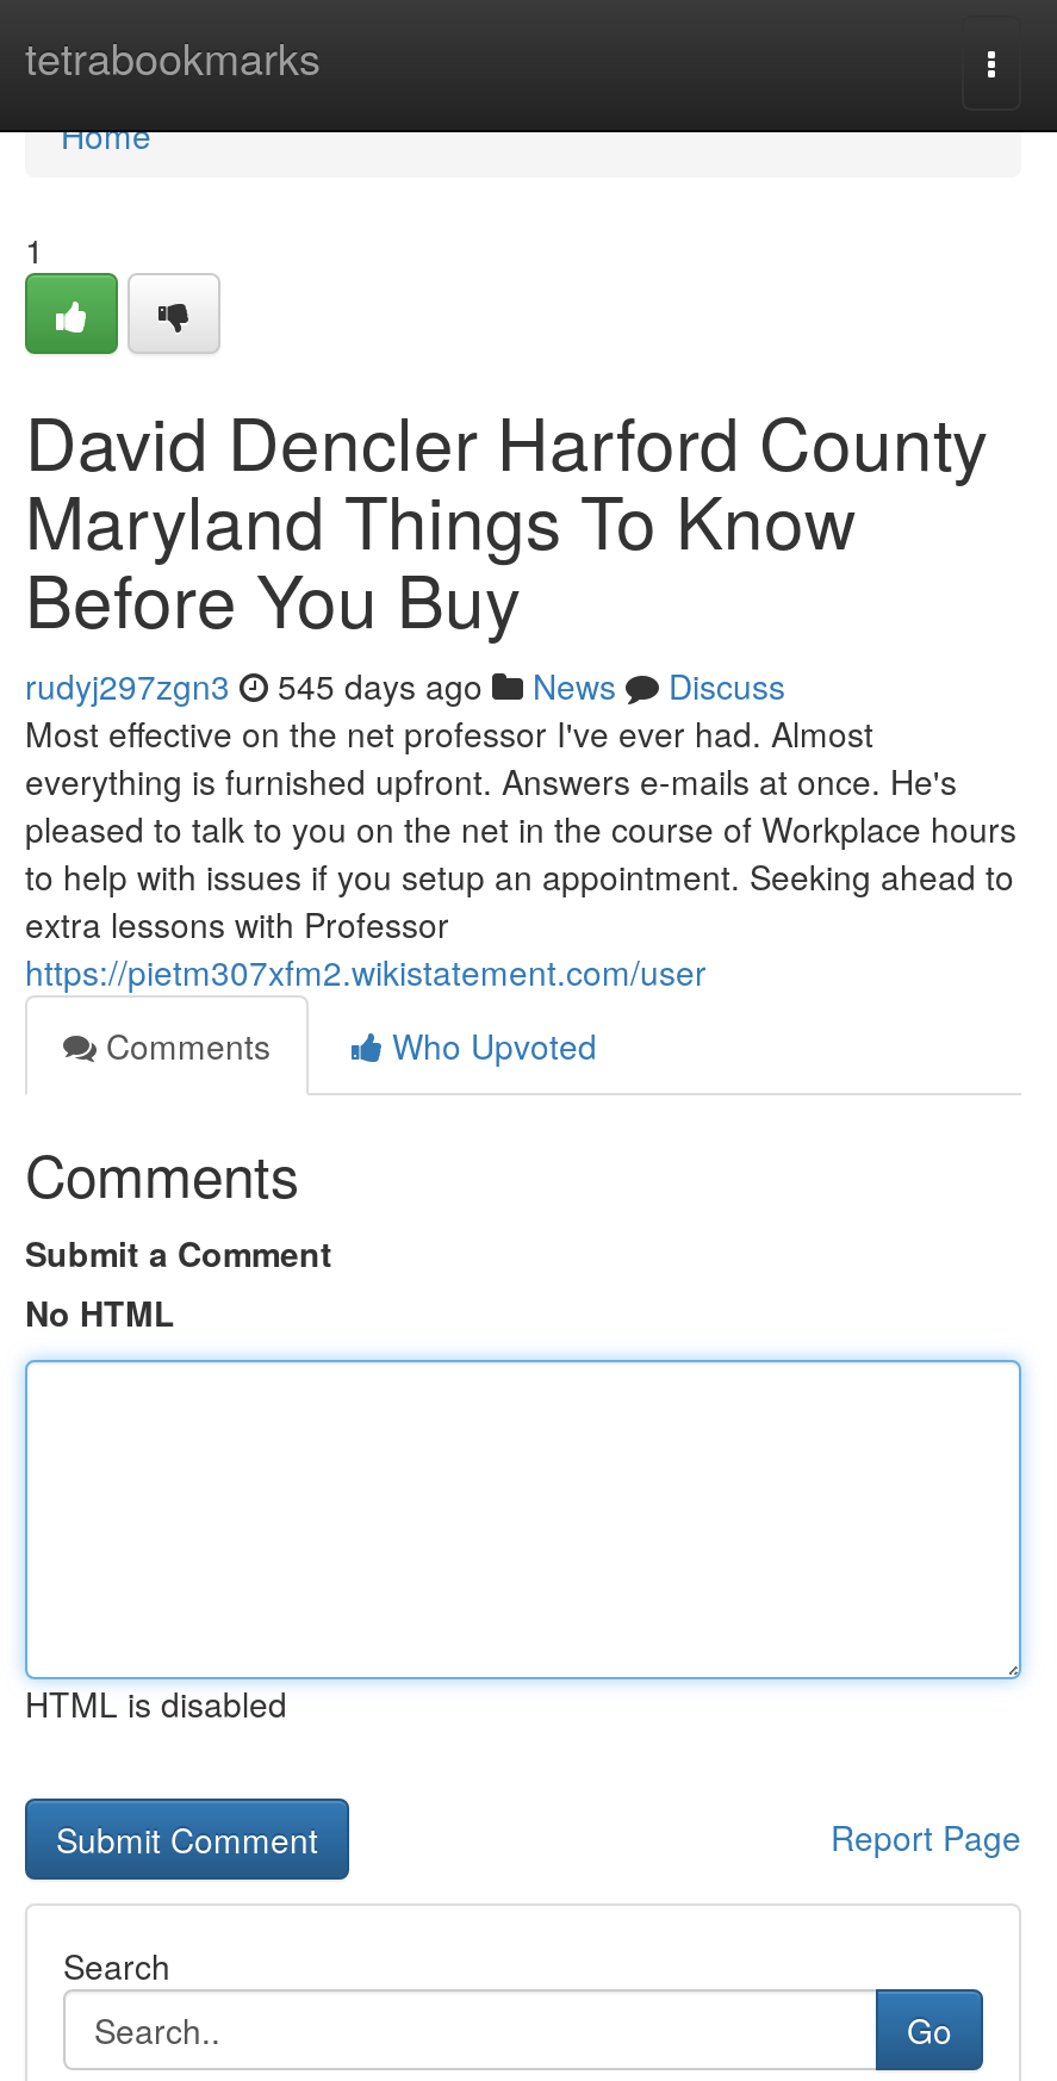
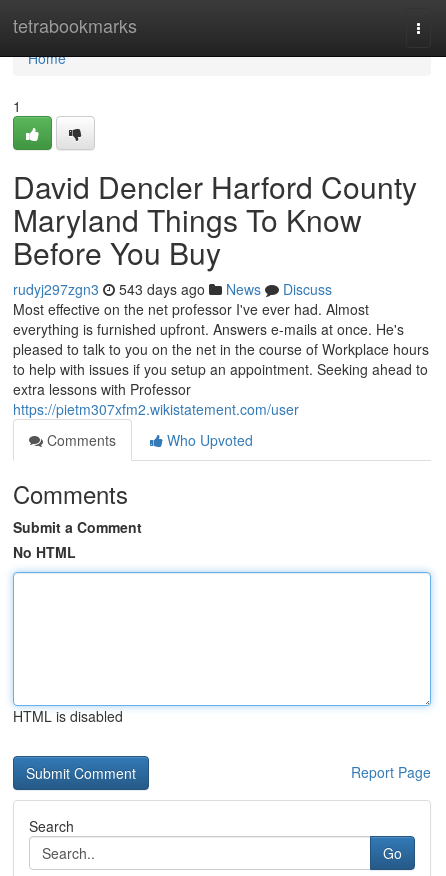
- rudyj297zgn3 545 days ago News Discuss
+ rudyj297zgn3 543 days ago News Discuss
